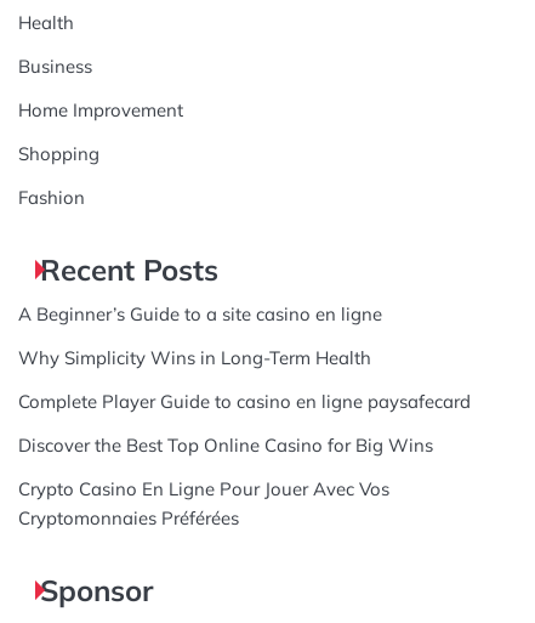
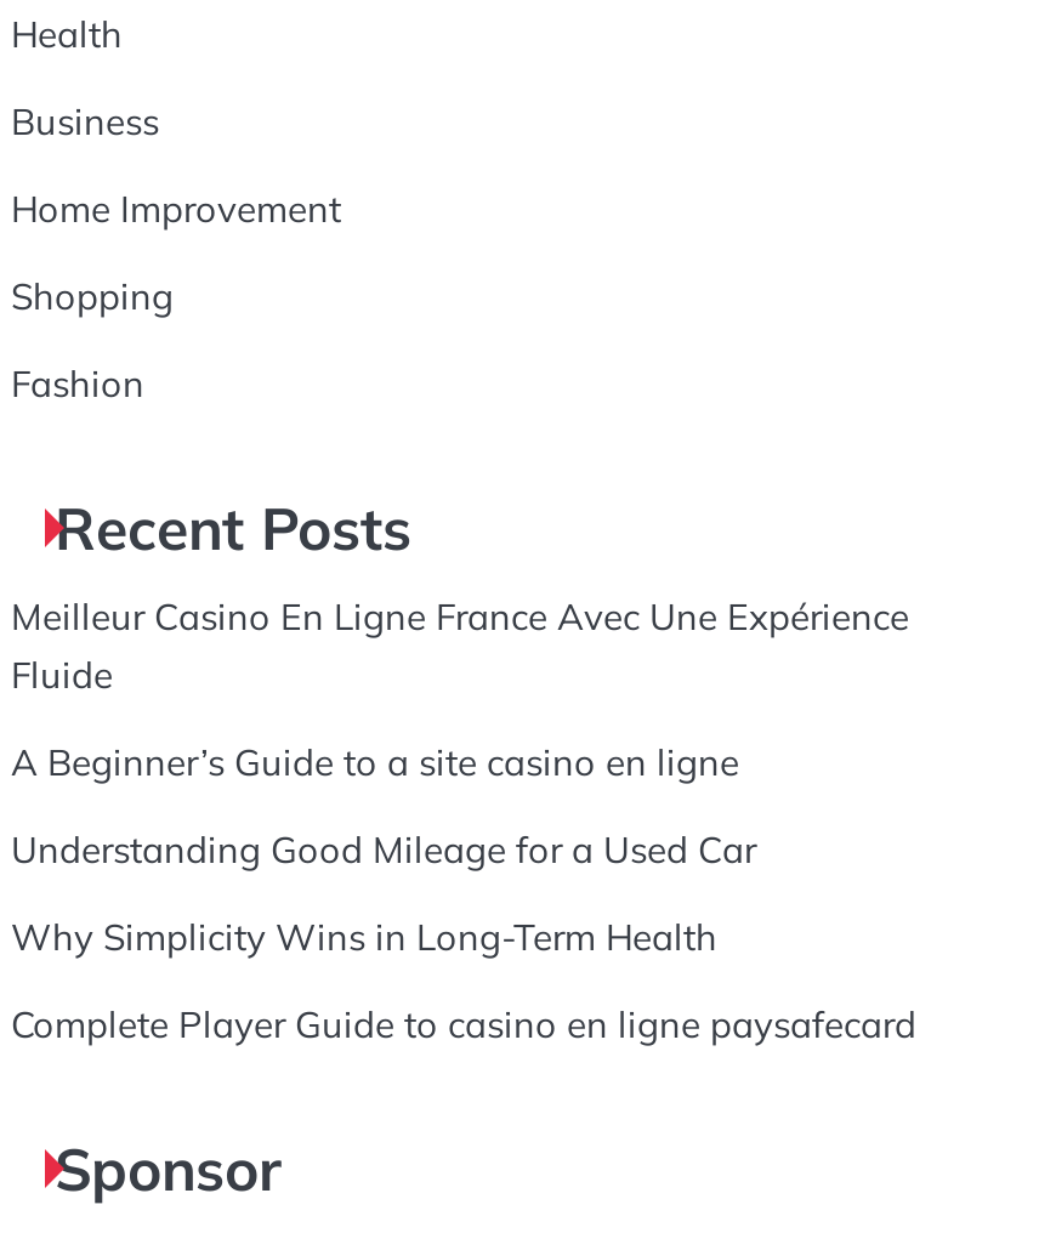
+ Meilleur Casino En Ligne France Avec Une Expérience
+ Fluide

moved down: A Beginner’s Guide to a site casino en ligne

+ Understanding Good Mileage for a Used Car

moved down: Why Simplicity Wins in Long-Term Health | Complete Player Guide to casino en ligne paysafecard

- Discover the Best Top Online Casino for Big Wins
- Crypto Casino En Ligne Pour Jouer Avec Vos
- Cryptomonnaies Préférées
